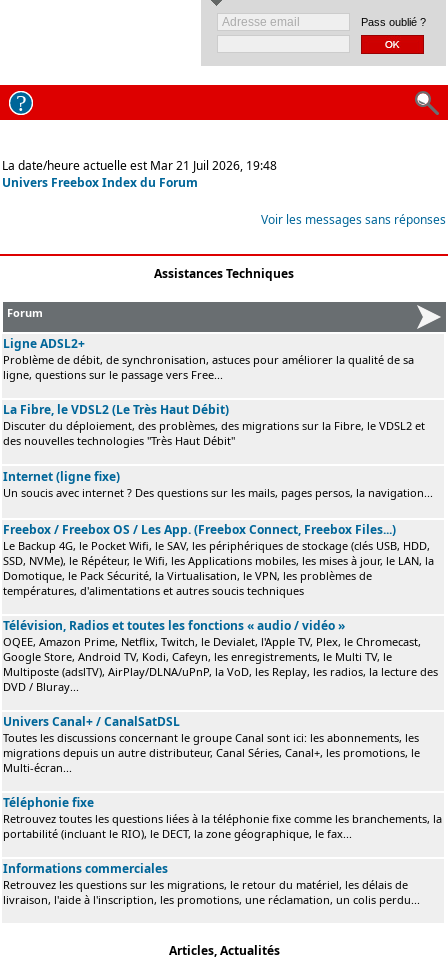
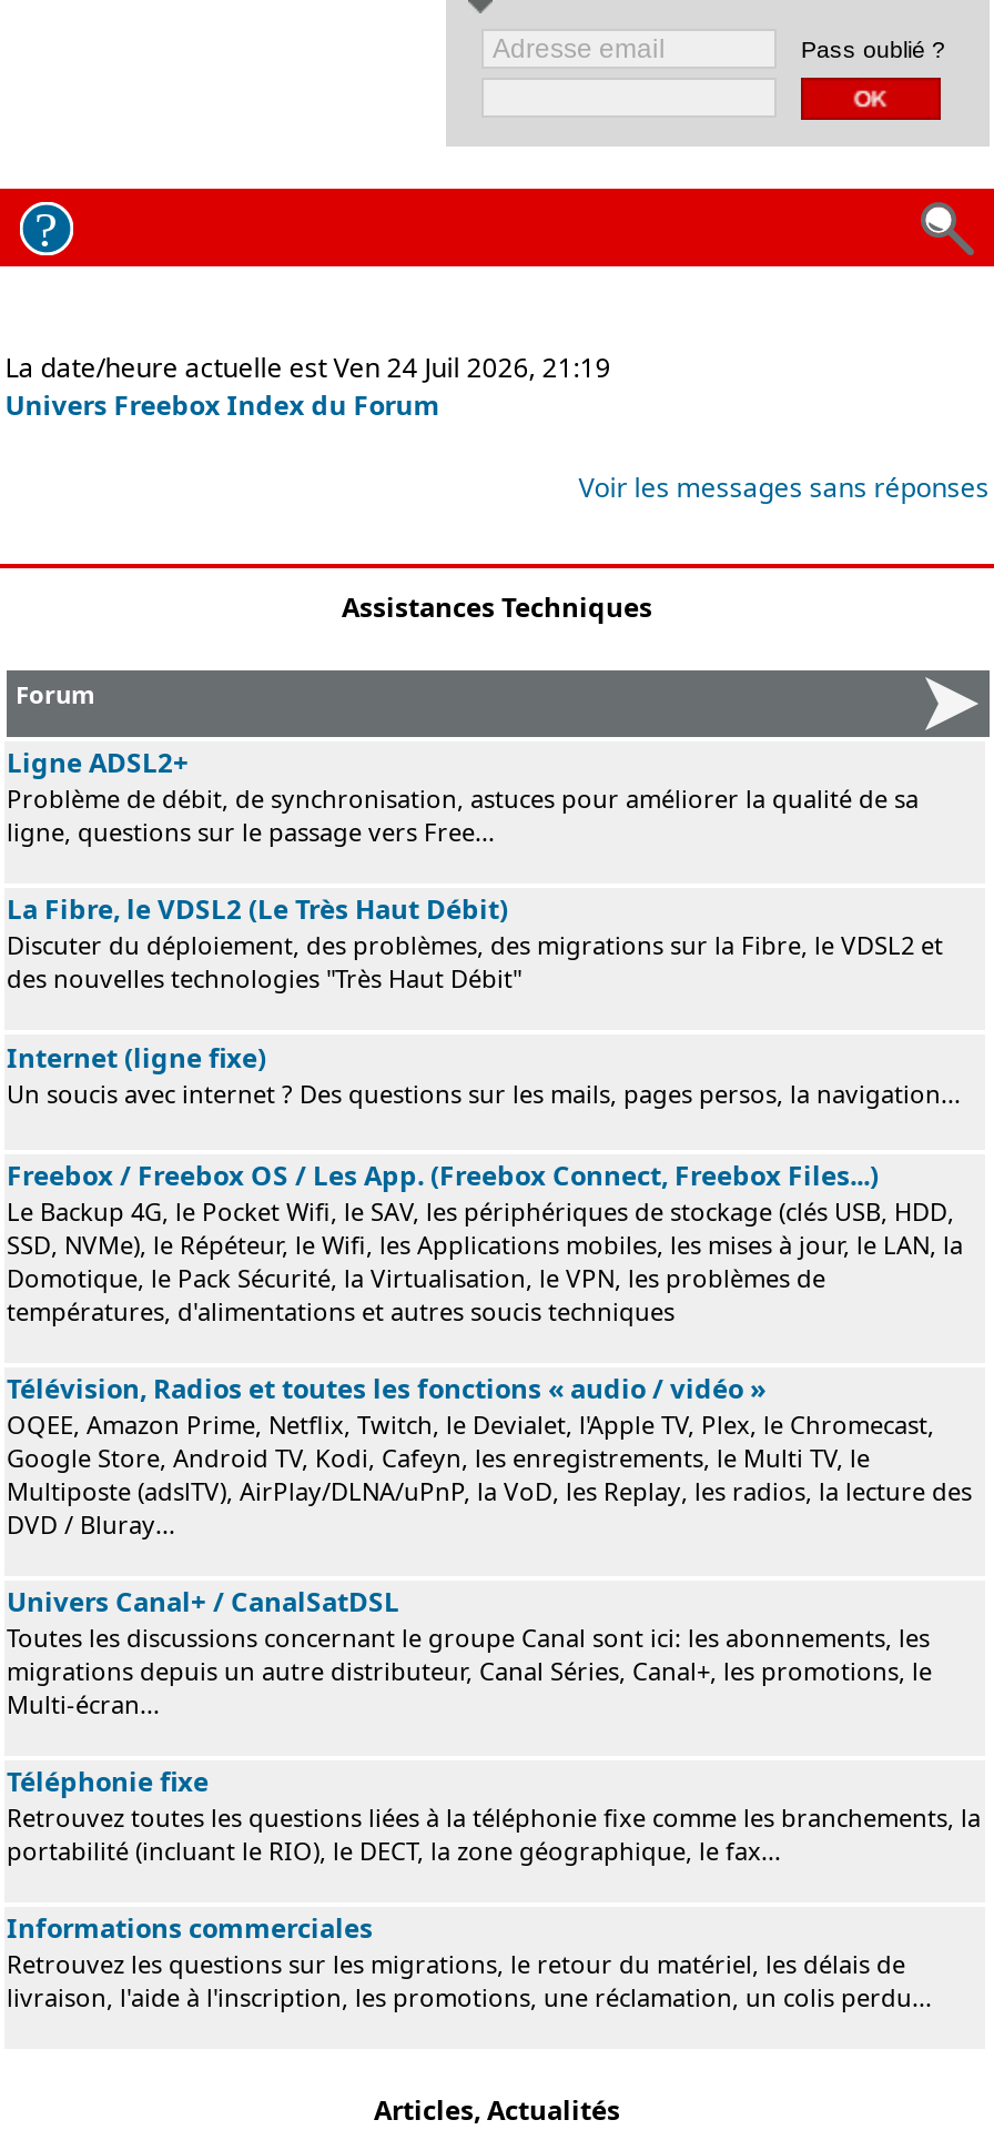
- La date/heure actuelle est Mar 21 Juil 2026, 19:48
+ La date/heure actuelle est Ven 24 Juil 2026, 21:19
